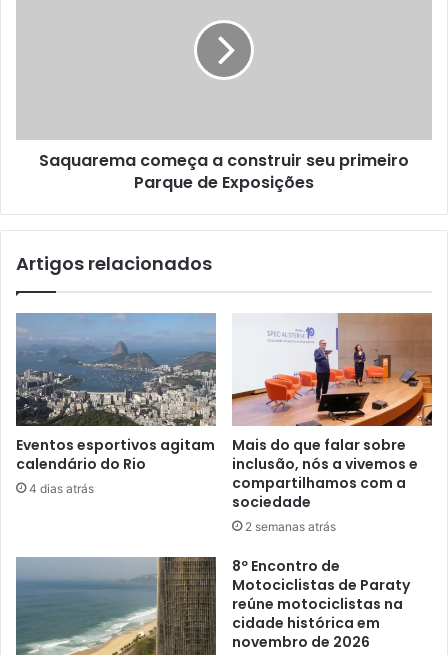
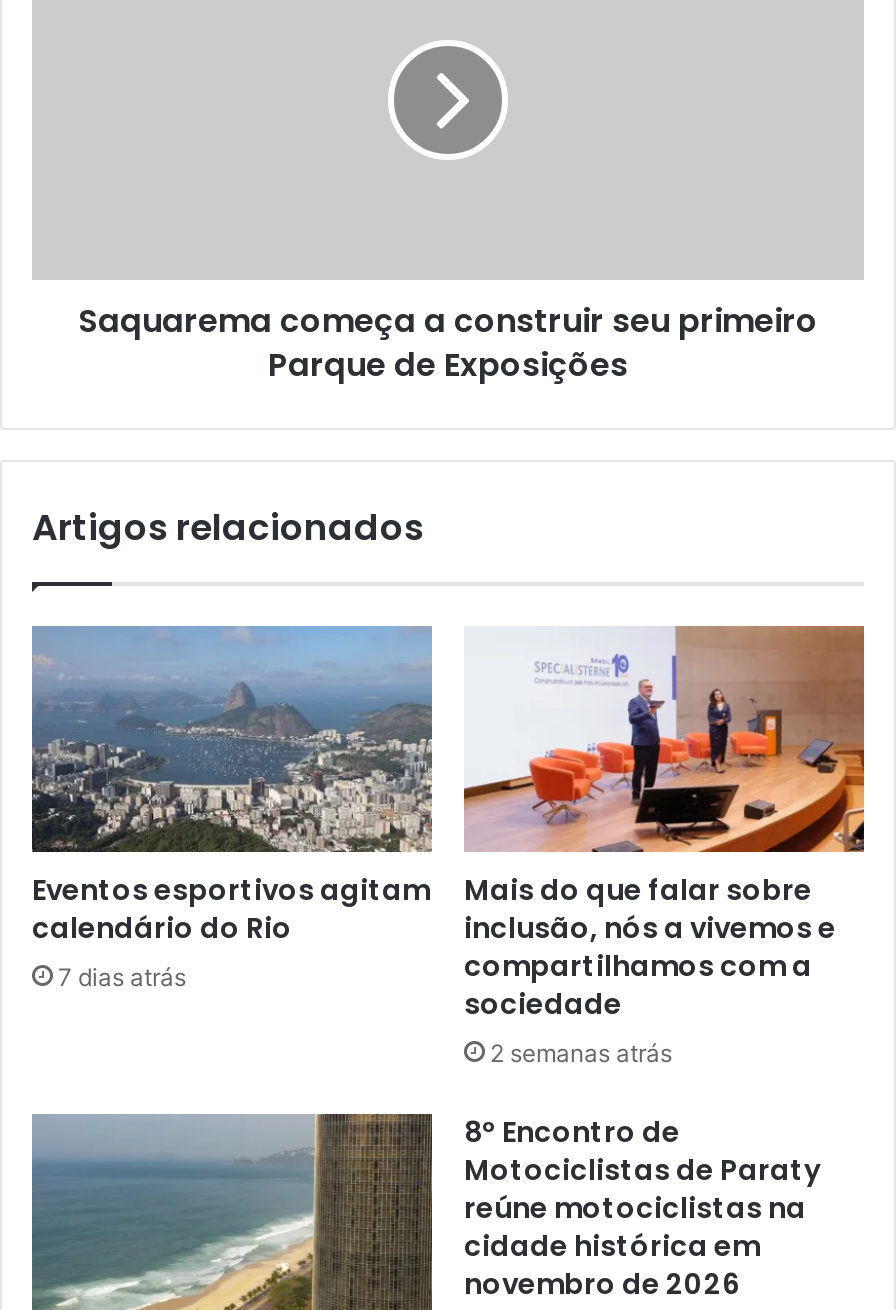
- 4 dias atrás
+ 7 dias atrás
